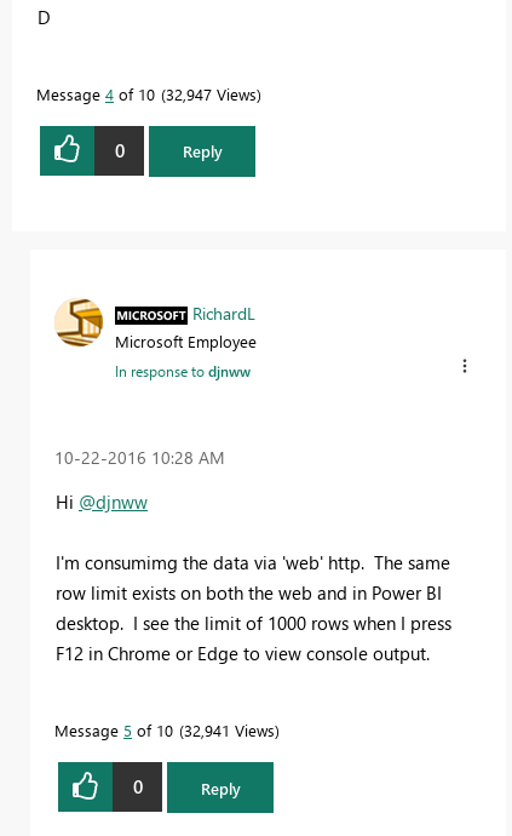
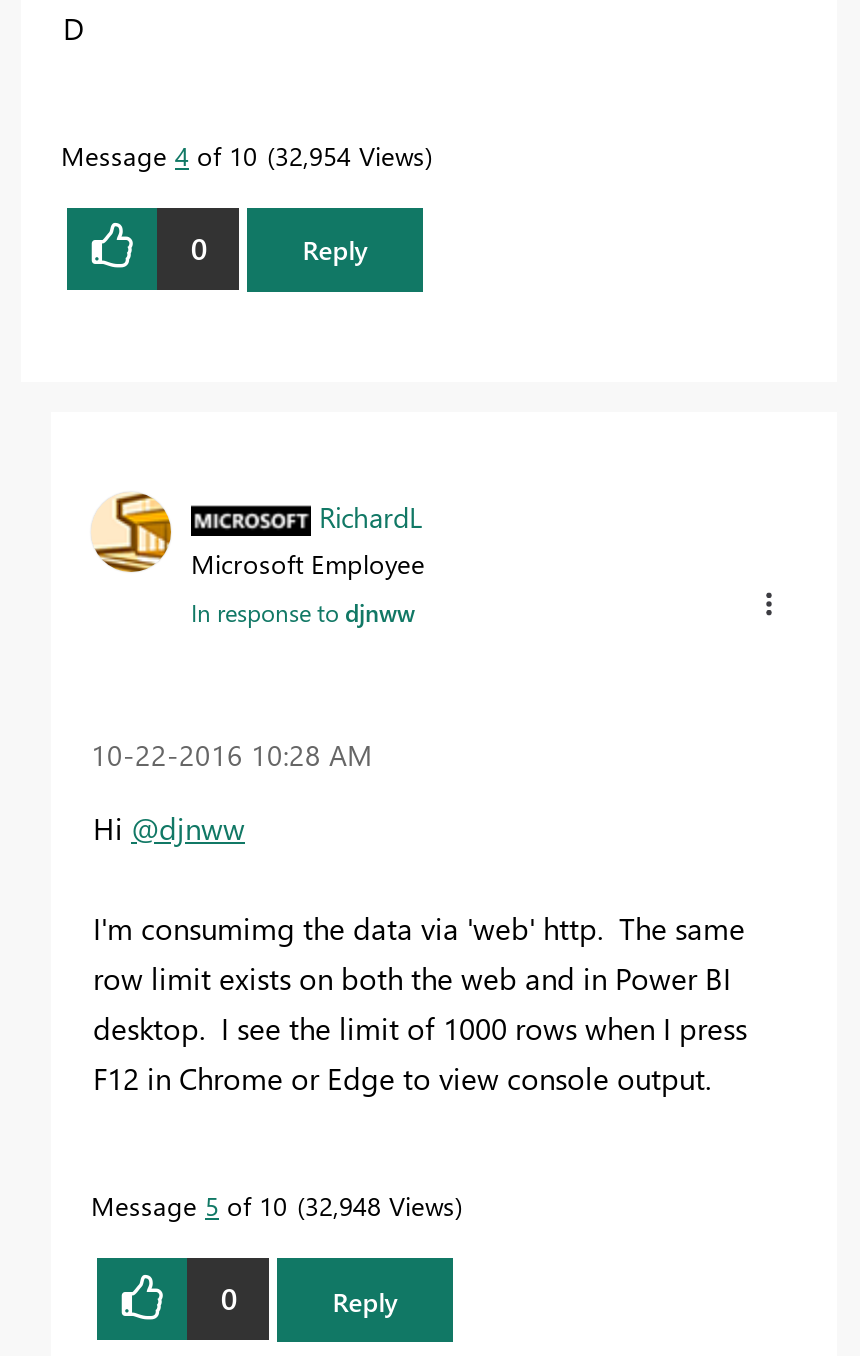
- Message 4 of 10 32,947 Views
+ Message 4 of 10 32,954 Views

- Message 5 of 10 32,941 Views
+ Message 5 of 10 32,948 Views
